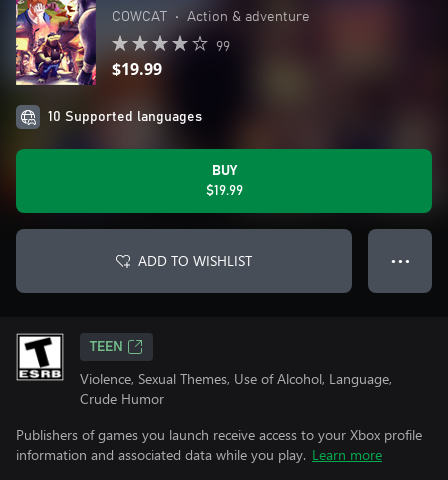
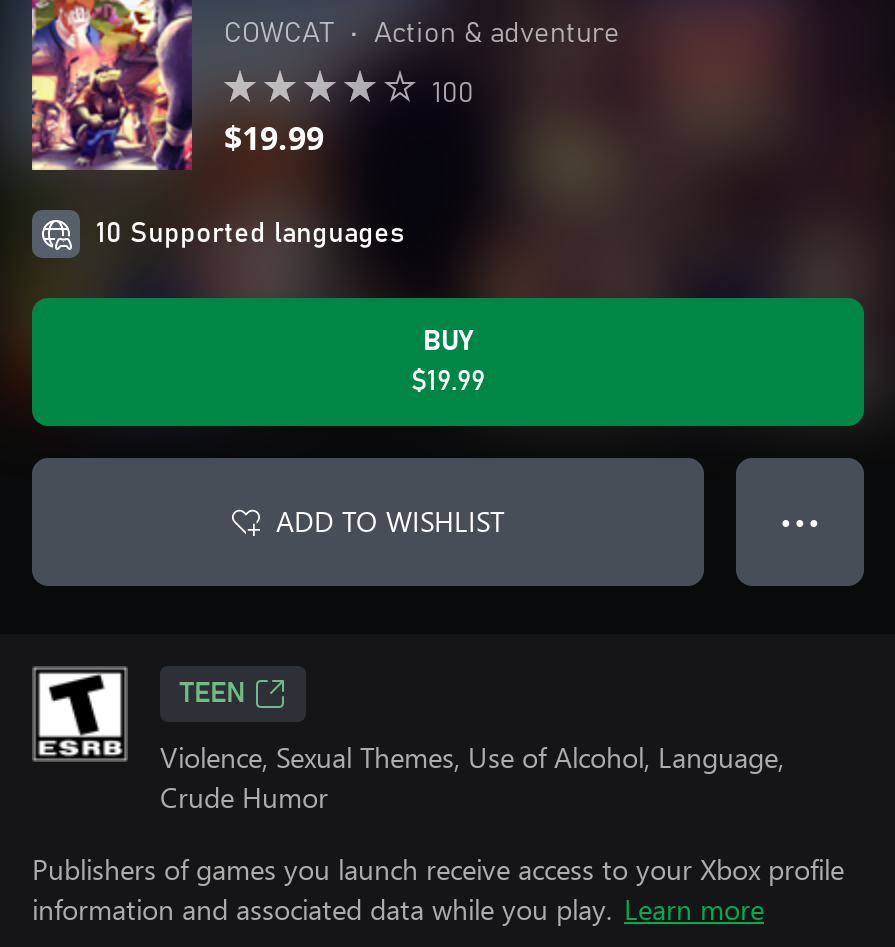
- 99
+ 100
